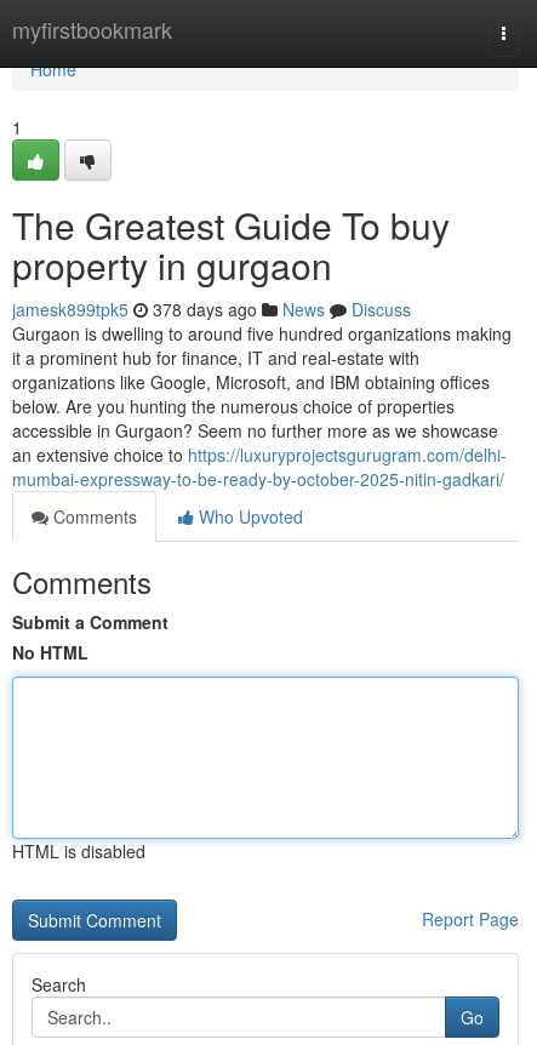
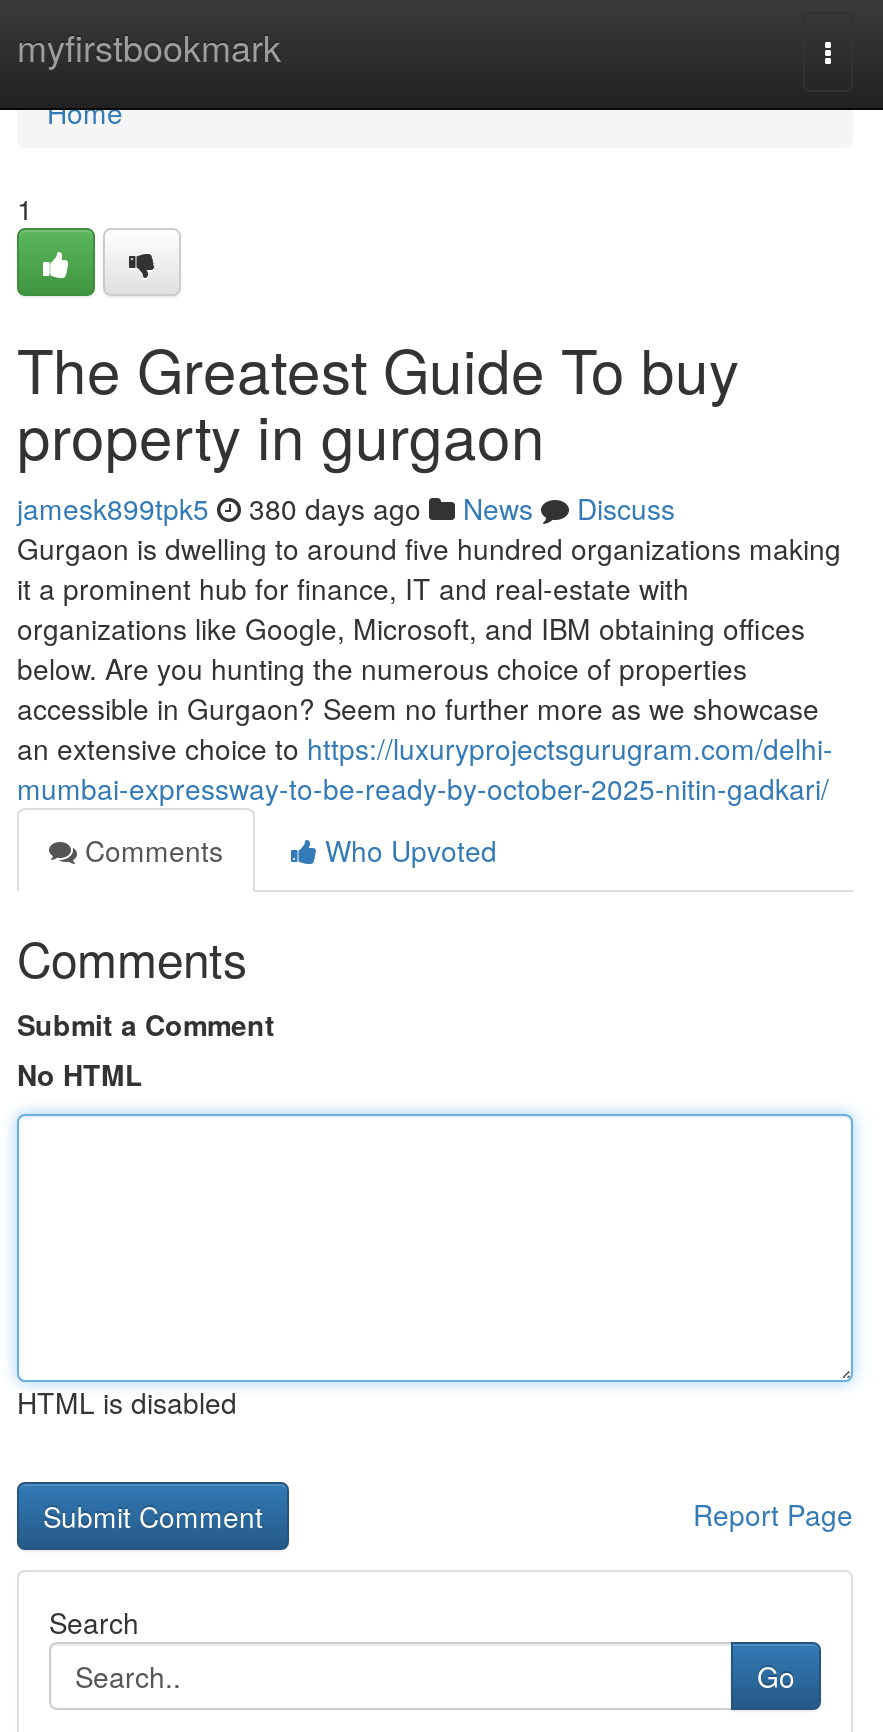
- jamesk899tpk5 378 days ago News Discuss
+ jamesk899tpk5 380 days ago News Discuss
